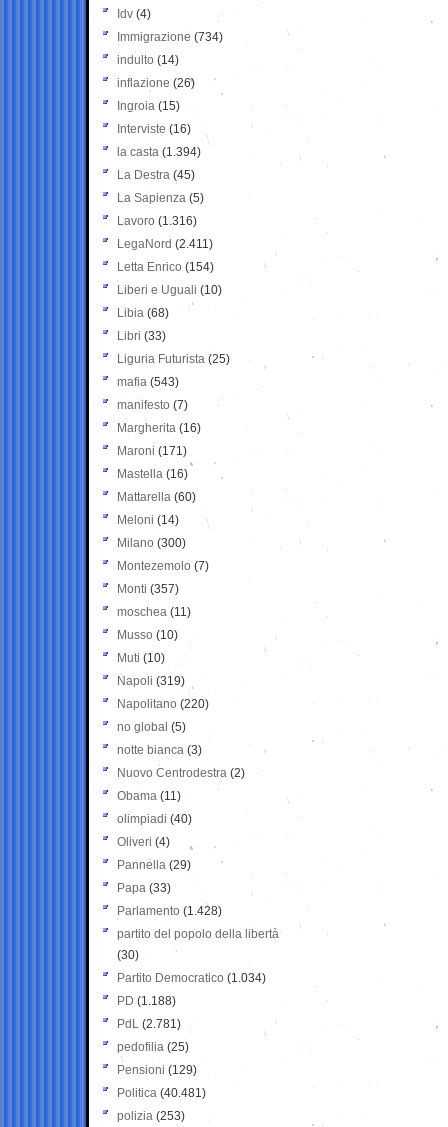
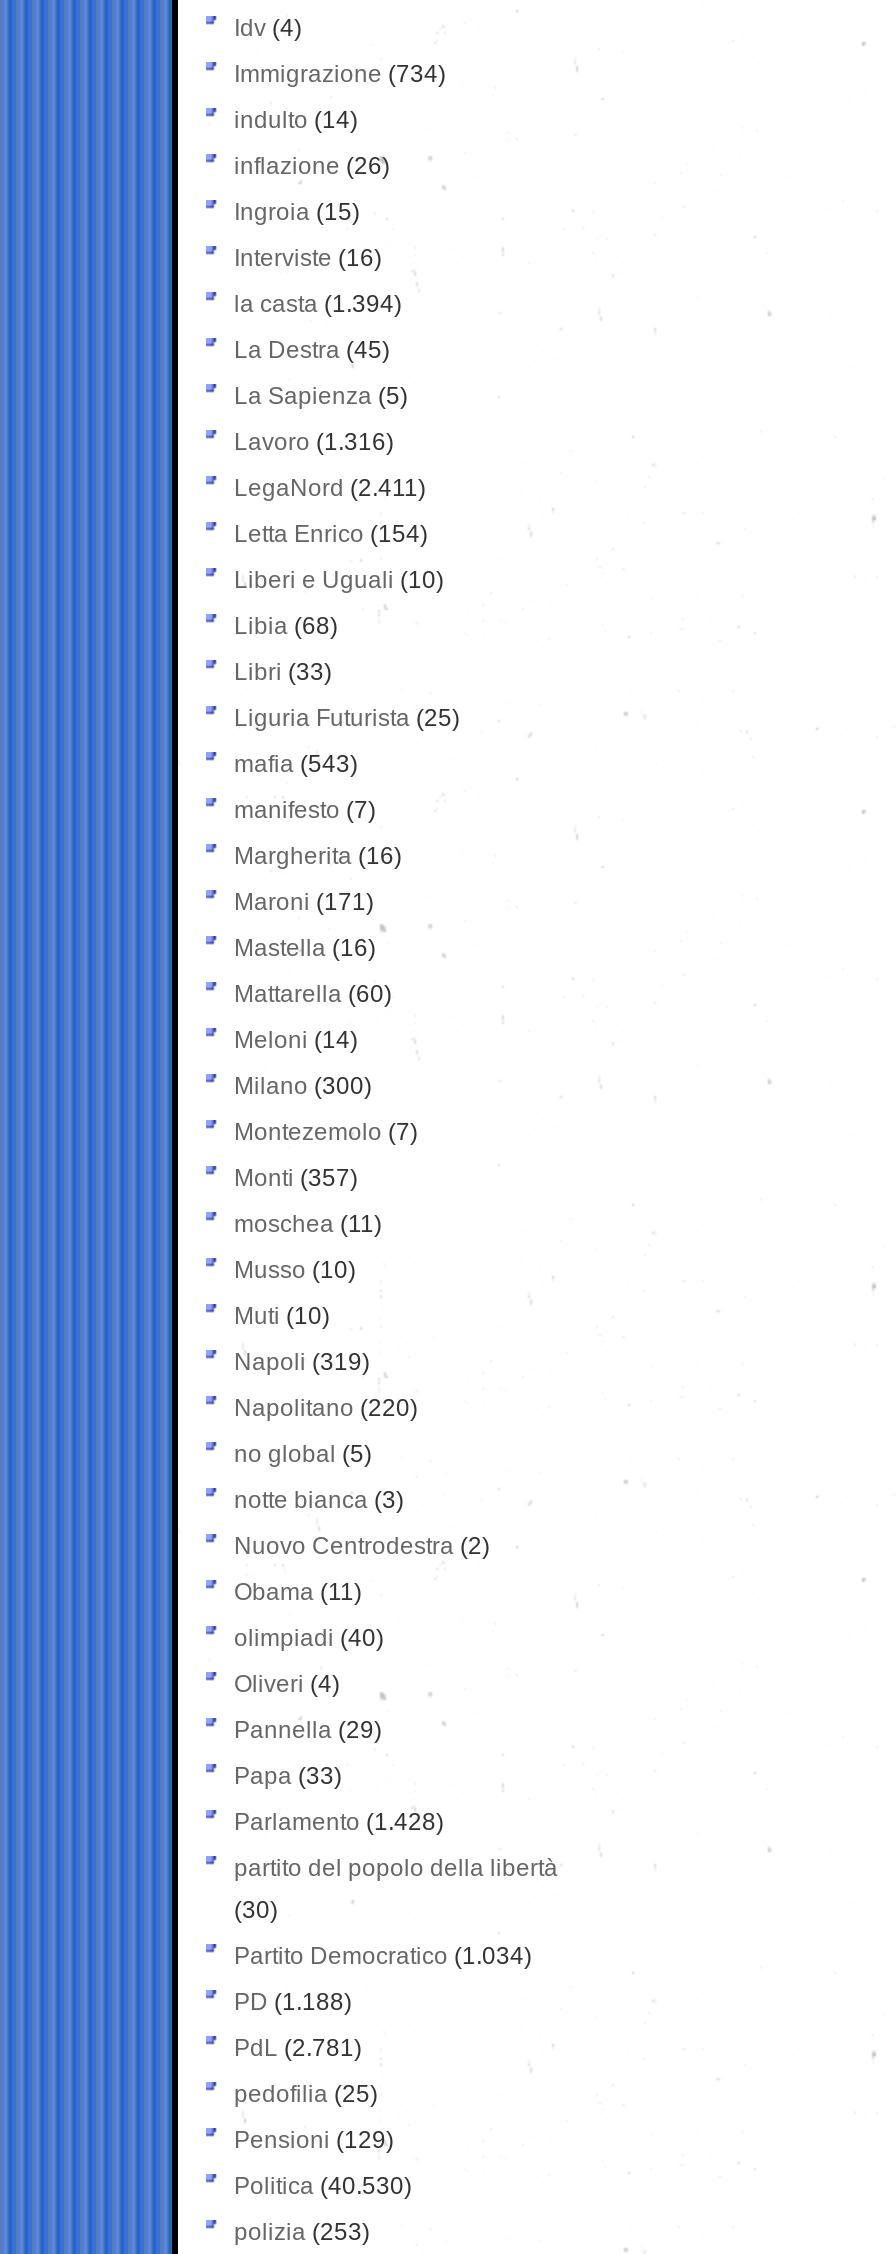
- Politica (40.481)
+ Politica (40.530)
